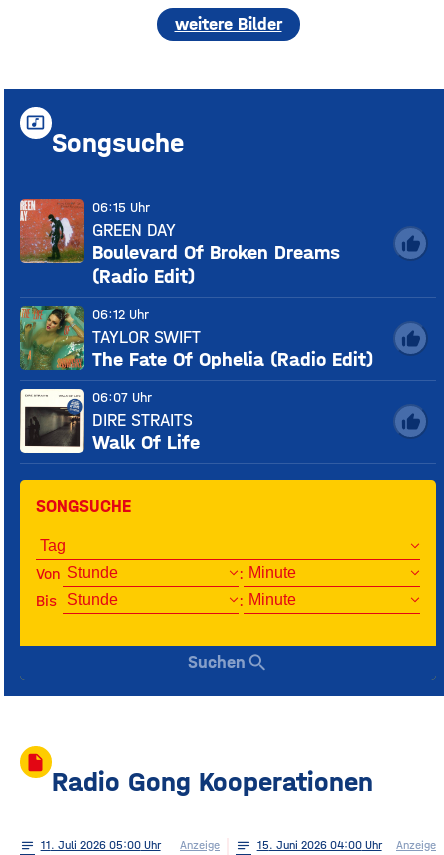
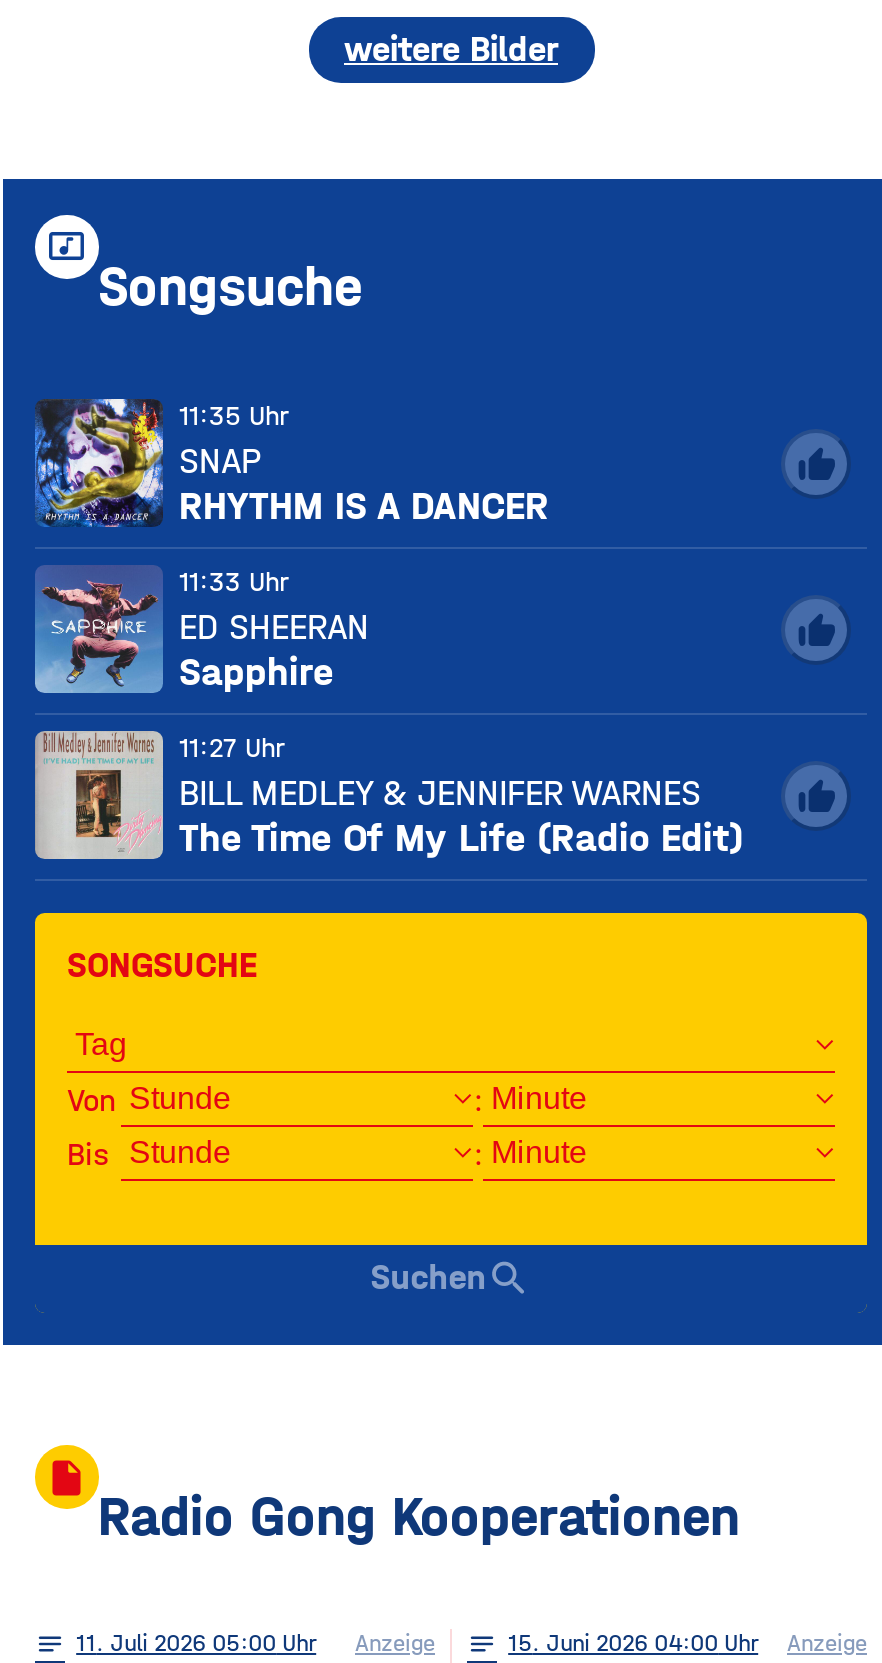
- [image]
- 06:15 Uhr
- GREEN DAY
- Boulevard Of Broken Dreams
- (Radio Edit)
+ [image]
+ 11:35 Uhr
+ SNAP
+ RHYTHM IS A DANCER

- [image]
- 06:12 Uhr
- TAYLOR SWIFT
- The Fate Of Ophelia (Radio Edit)
+ [image]
+ 11:33 Uhr
+ ED SHEERAN
+ Sapphire

- [image]
- 06:07 Uhr
- DIRE STRAITS
- Walk Of Life
+ [image]
+ 11:27 Uhr
+ BILL MEDLEY & JENNIFER WARNES
+ The Time Of My Life (Radio Edit)
